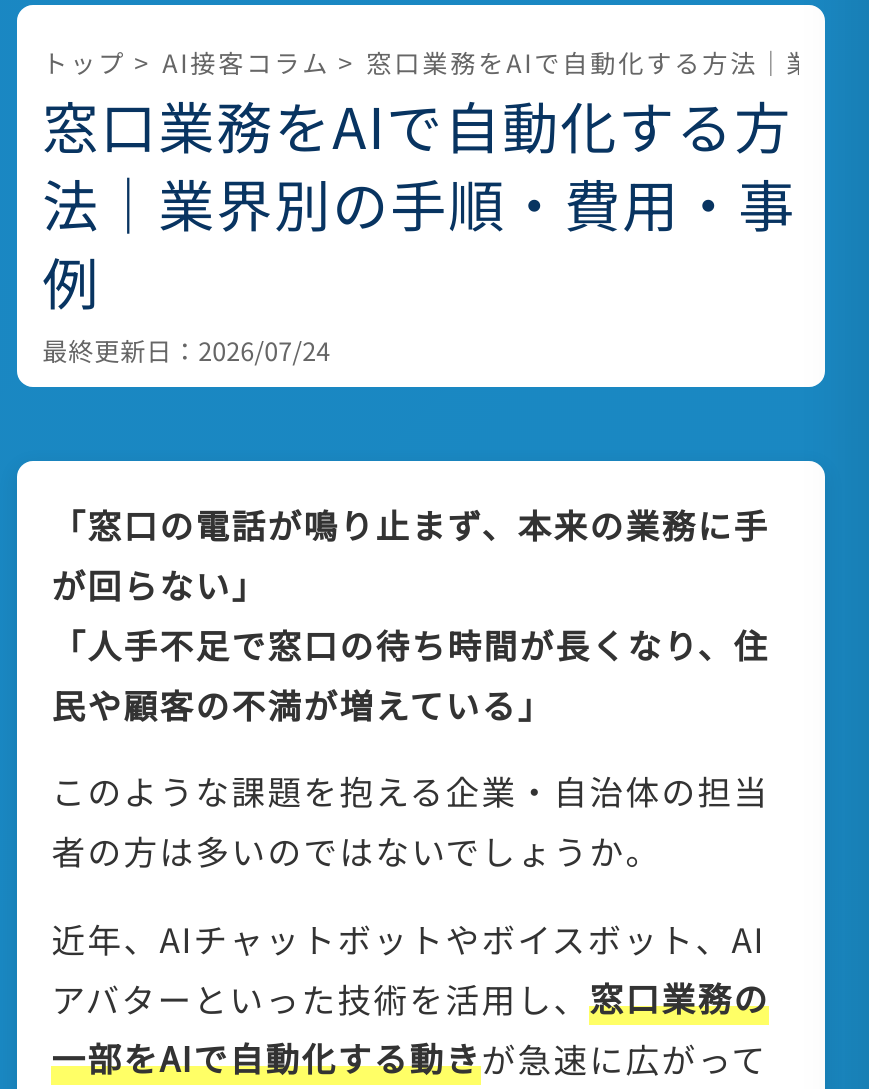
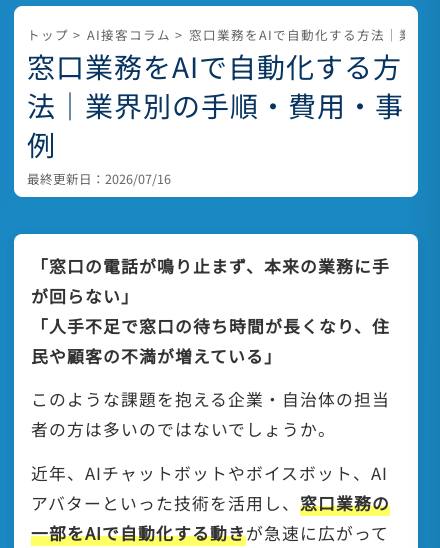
- 最終更新日：2026/07/24
+ 最終更新日：2026/07/16
